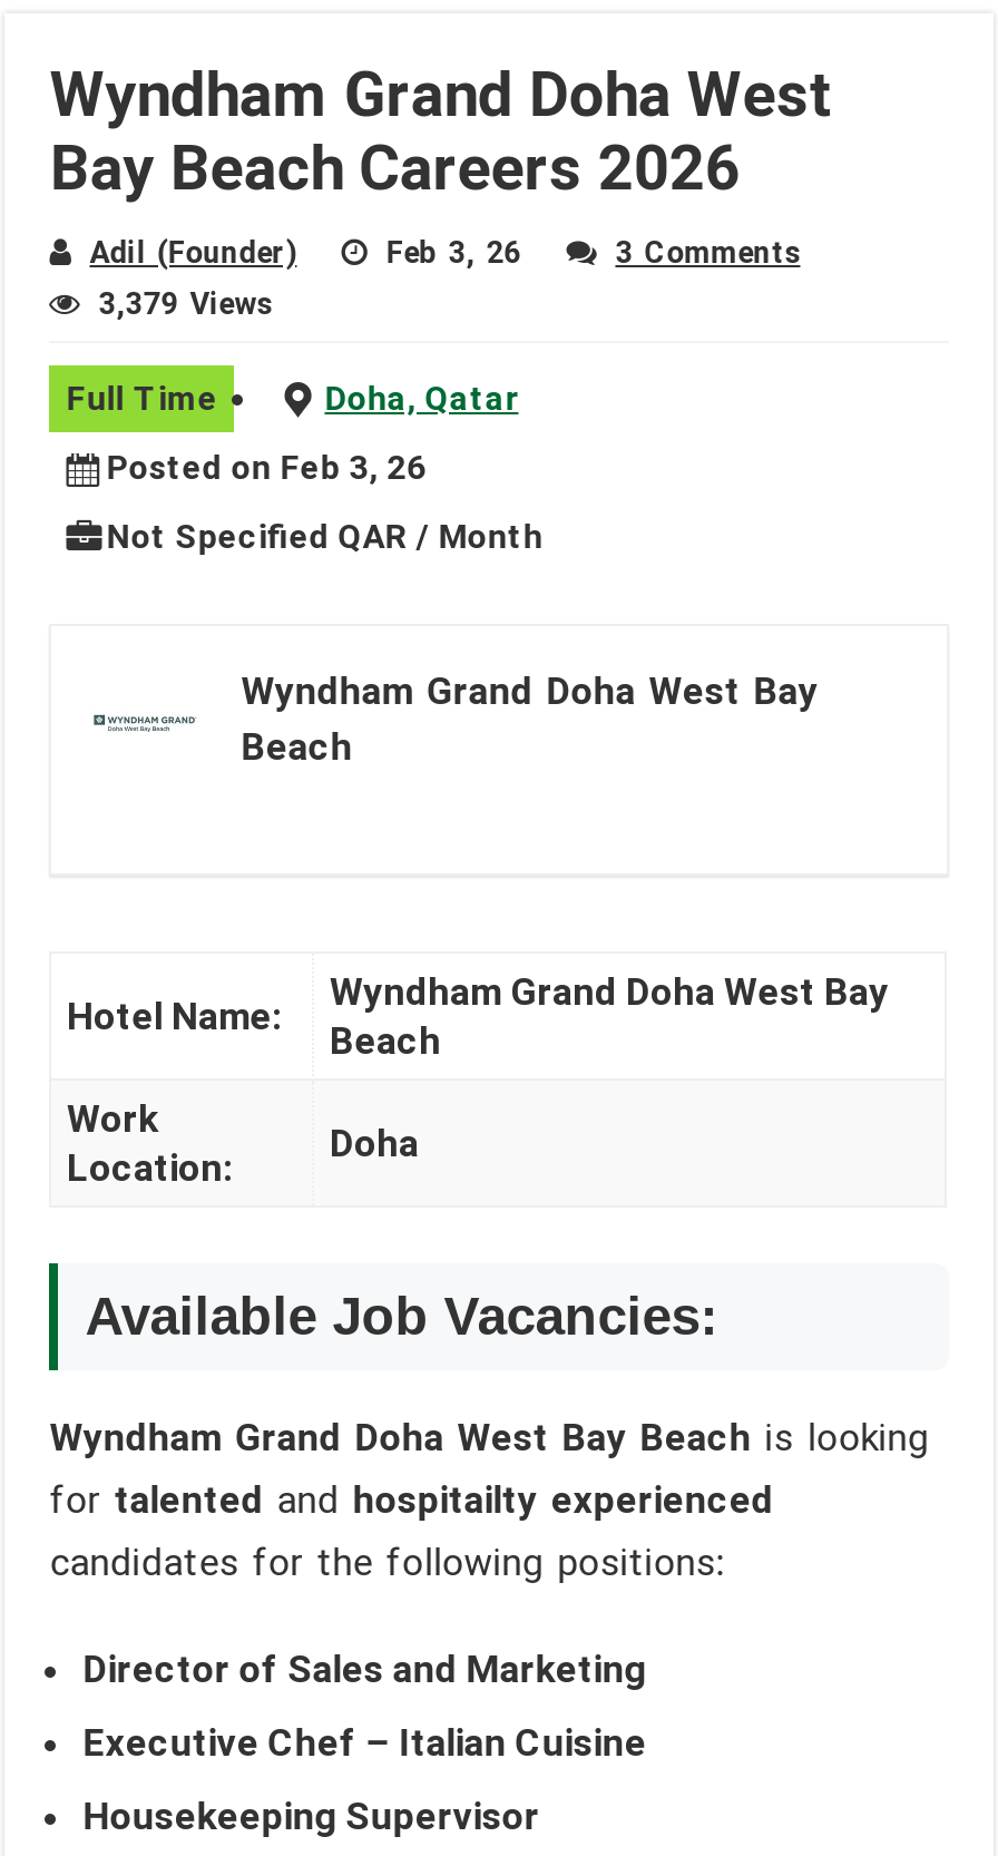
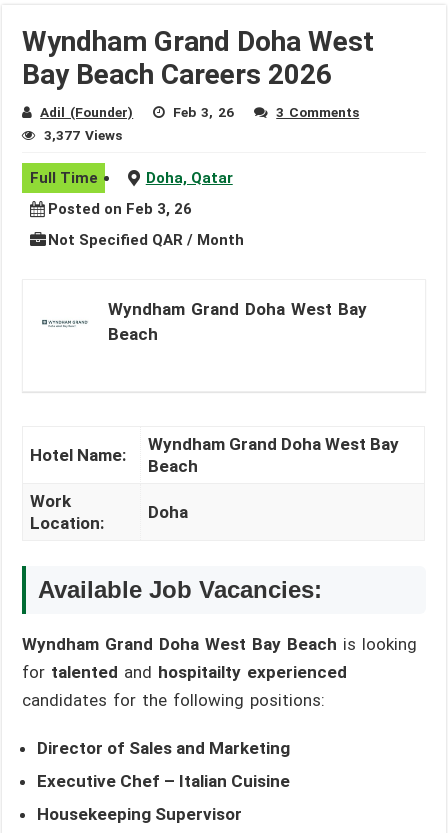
- 3,379 Views
+ 3,377 Views
